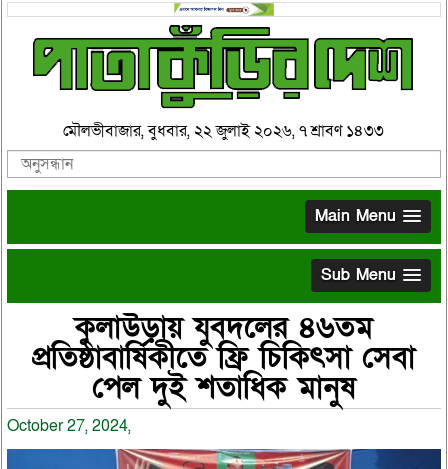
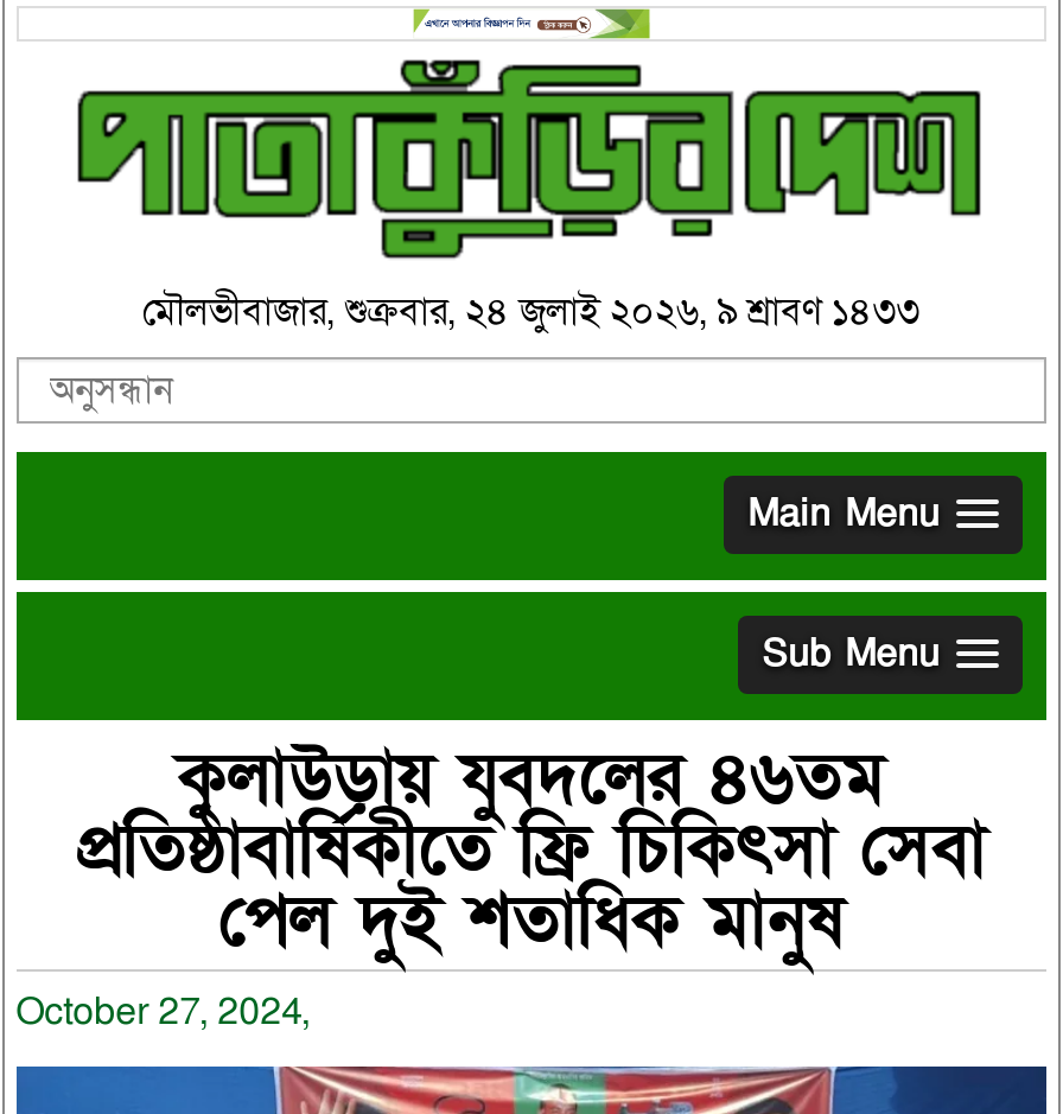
- মৌলভীবাজার, বুধবার, ২২ জুলাই ২০২৬, ৭ শ্রাবণ ১৪৩৩
+ মৌলভীবাজার, শুক্রবার, ২৪ জুলাই ২০২৬, ৯ শ্রাবণ ১৪৩৩
